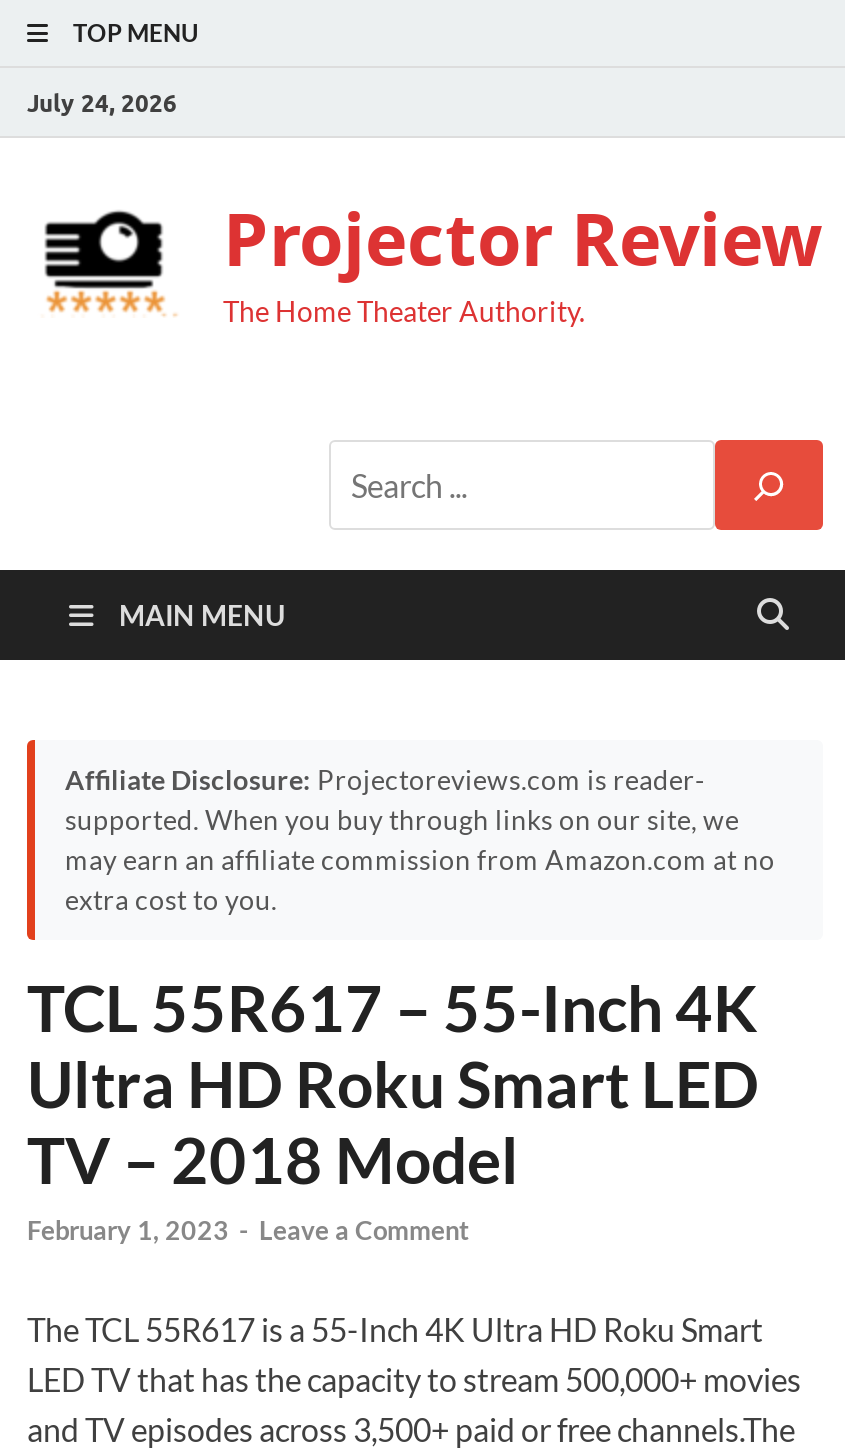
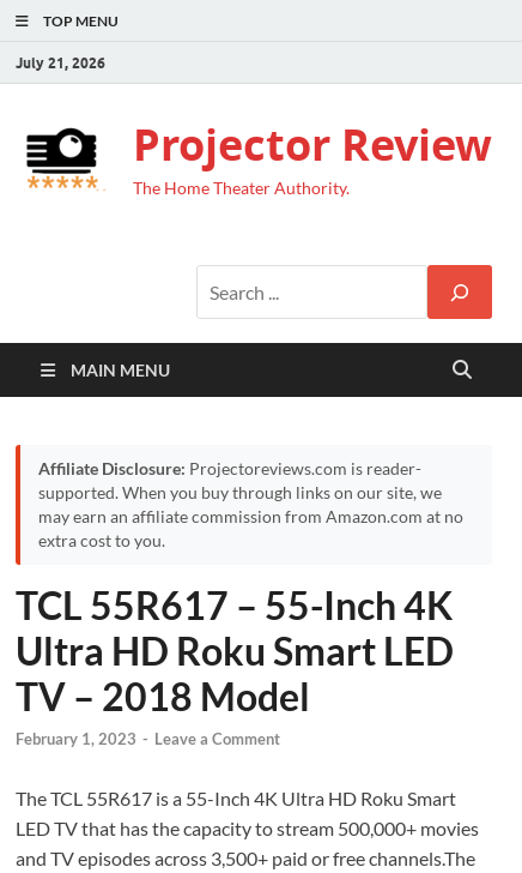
- July 24, 2026
+ July 21, 2026
